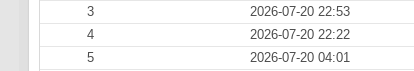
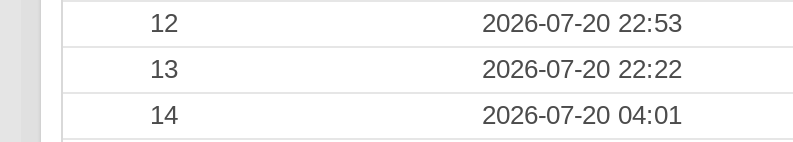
- 3
+ 12

- 4
+ 13

- 5
+ 14
